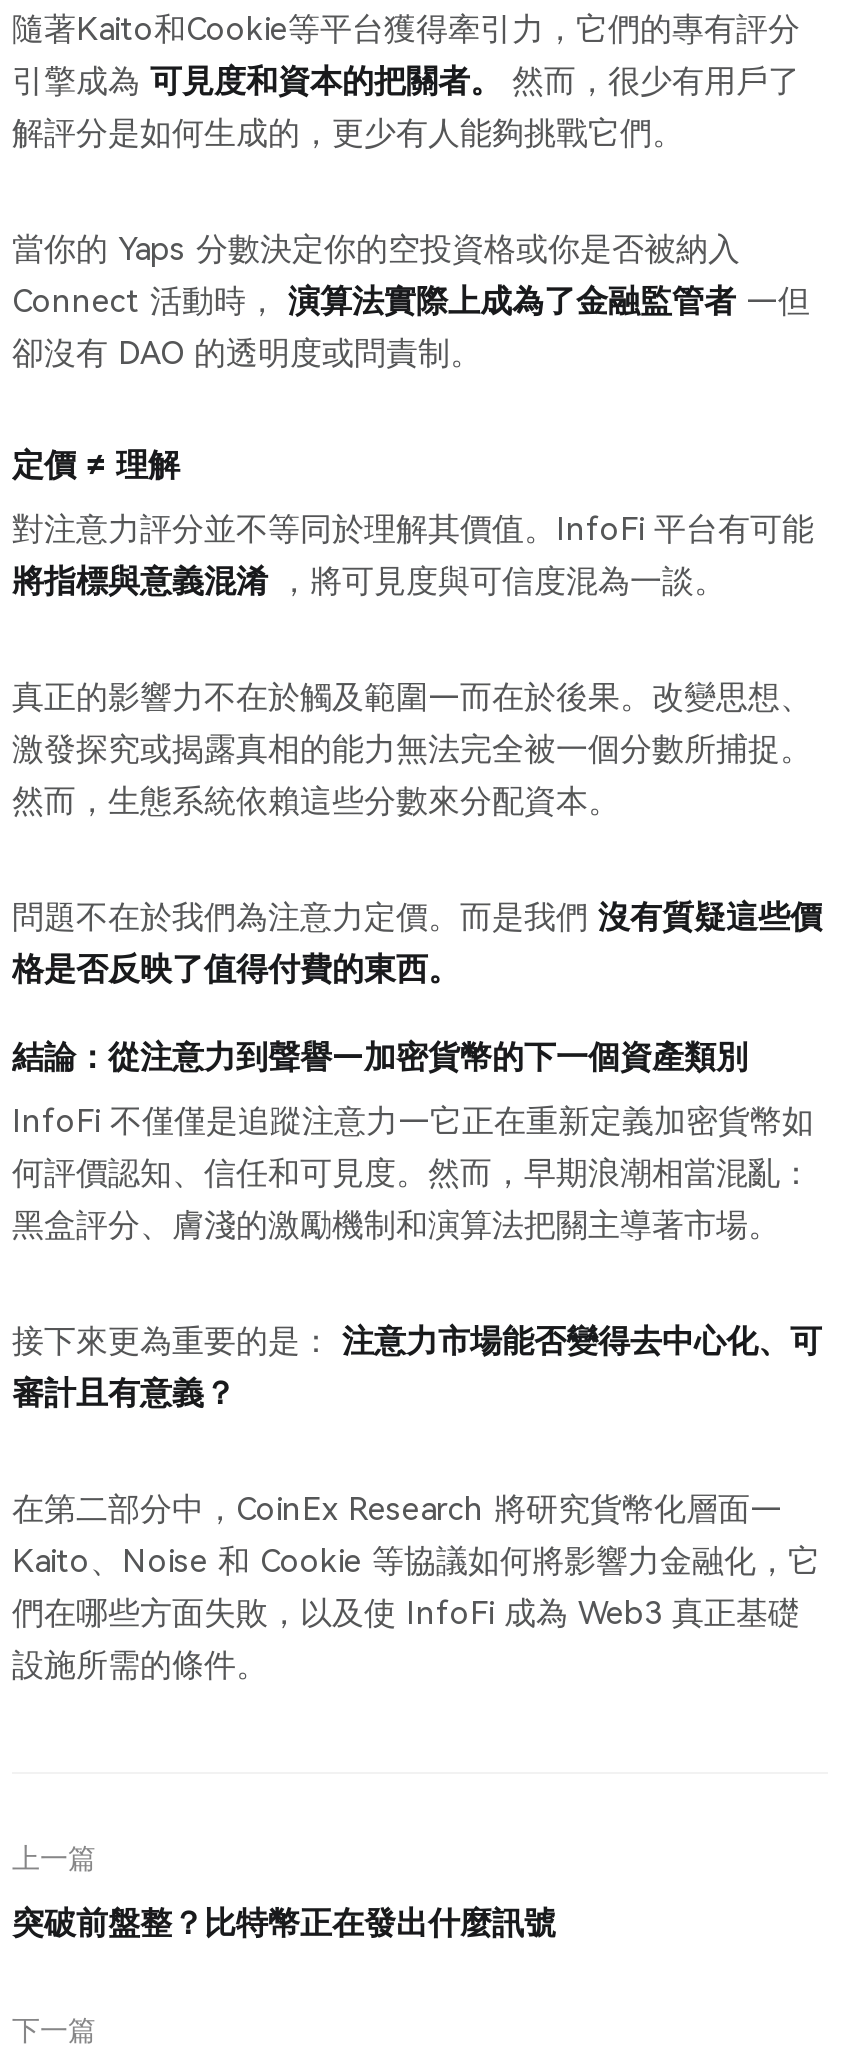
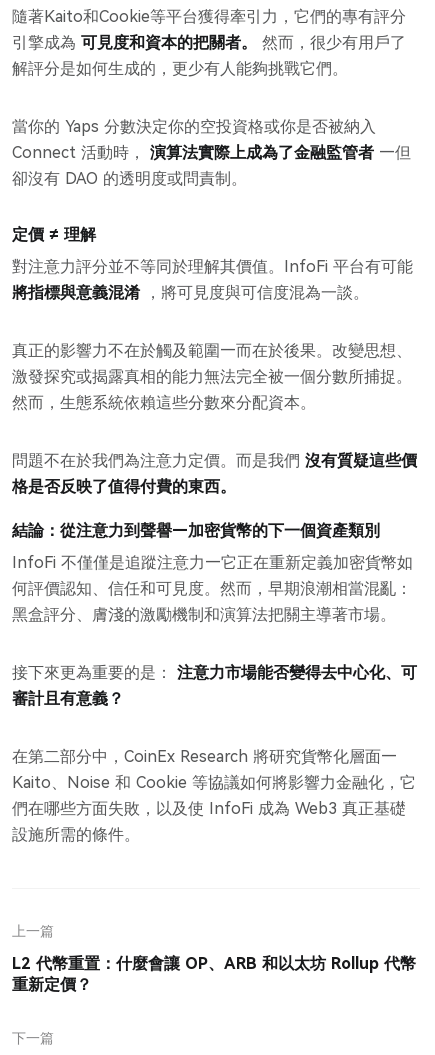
- 突破前盤整？比特幣正在發出什麼訊號
+ L2 代幣重置：什麼會讓 OP、ARB 和以太坊 Rollup 代幣
+ 重新定價？
